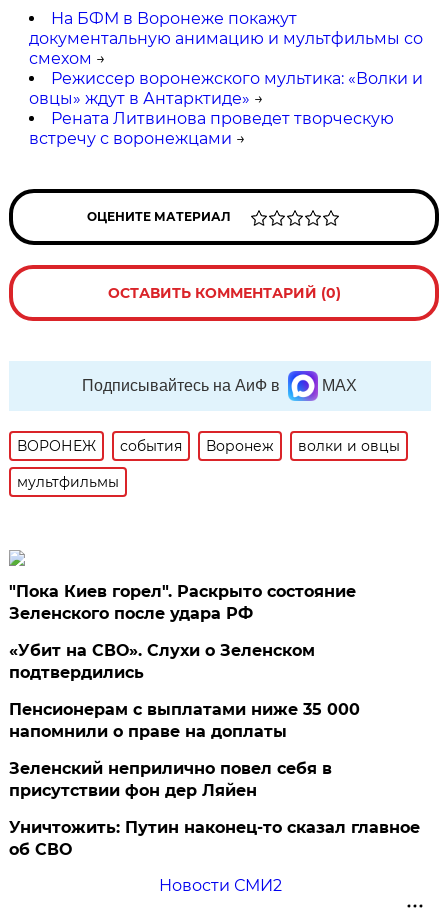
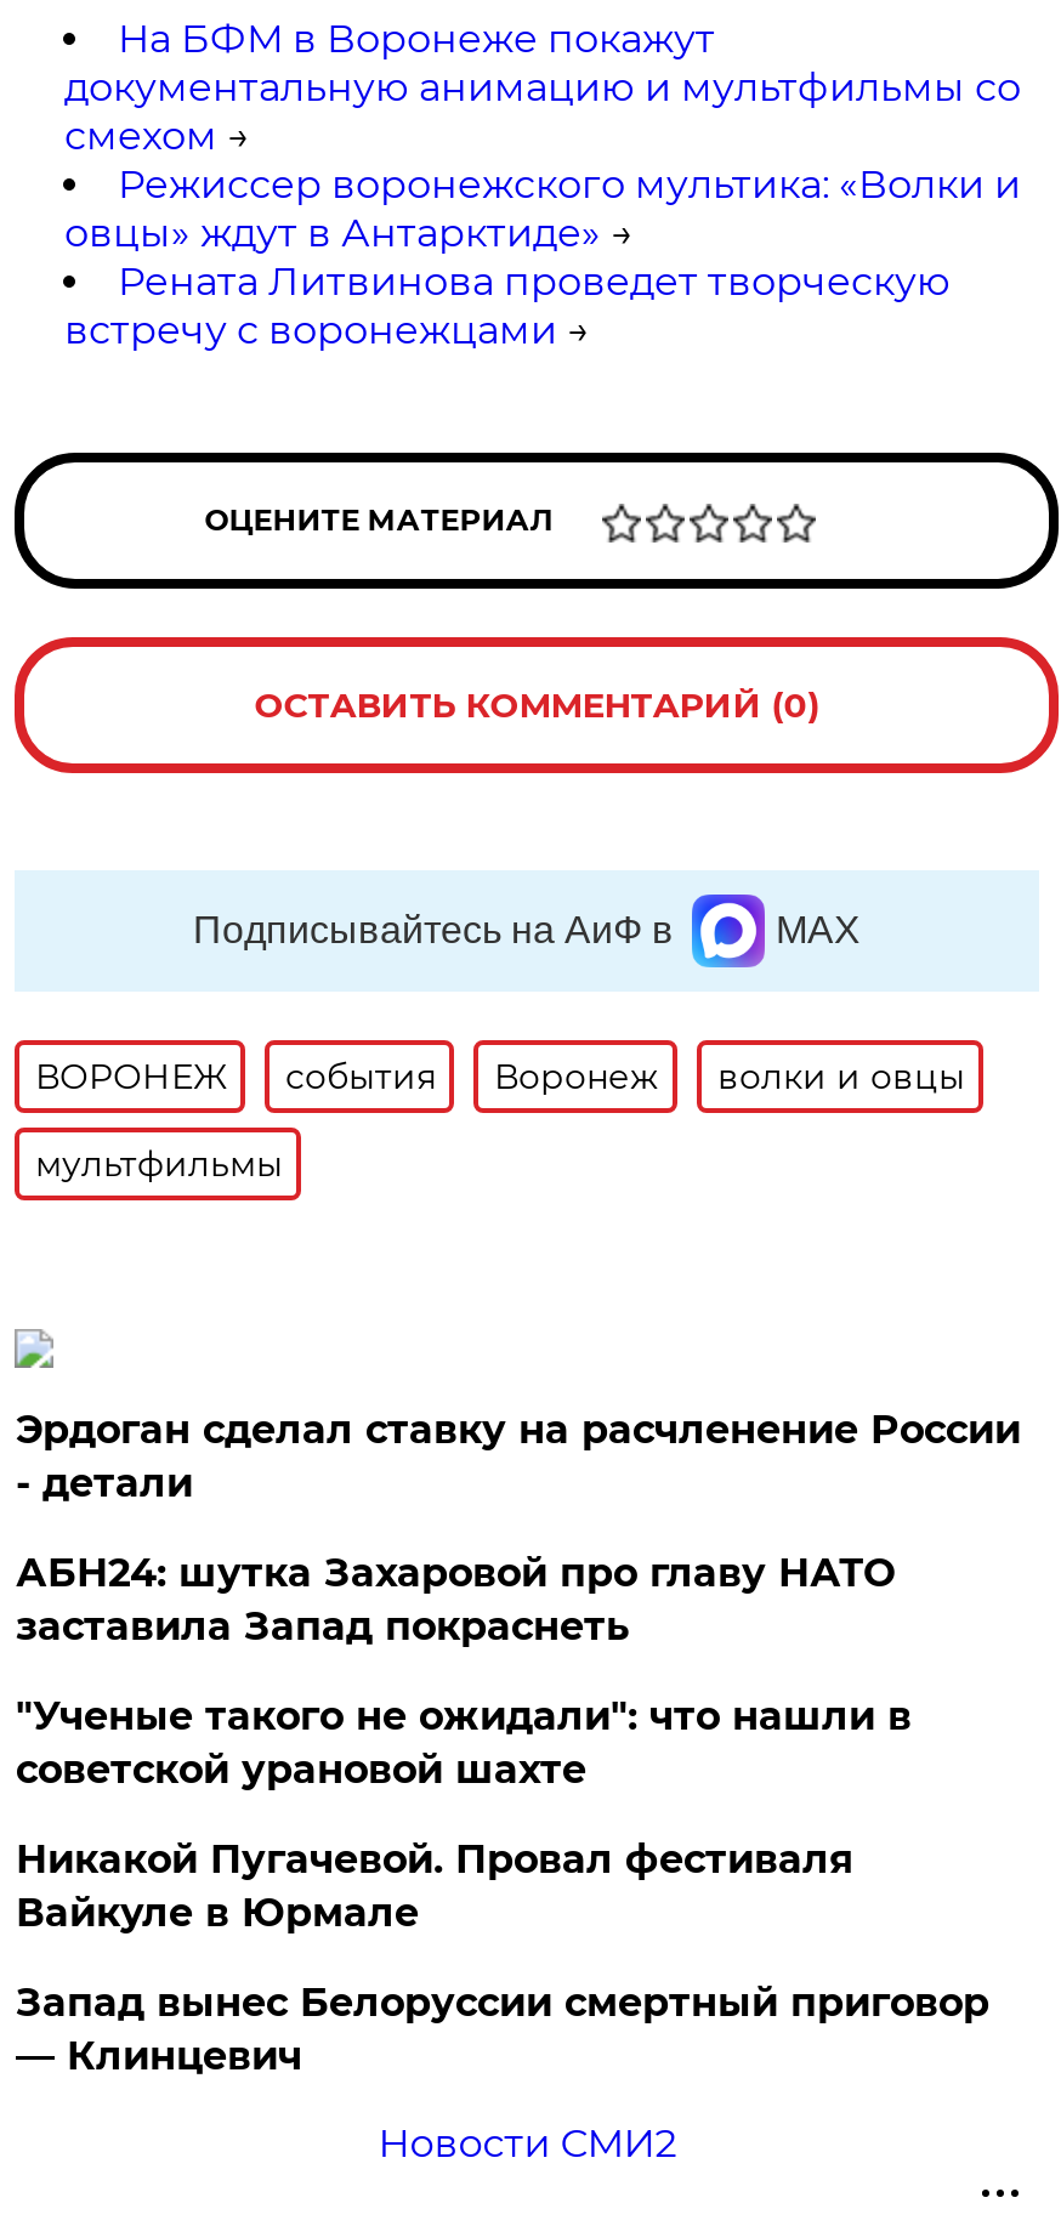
- "Пока Киев горел". Раскрыто состояние
- Зеленского после удара РФ
+ Эрдоган сделал ставку на расчленение России
+ - детали

- «Убит на СВО». Слухи о Зеленском
- подтвердились
+ АБН24: шутка Захаровой про главу НАТО
+ заставила Запад покраснеть

- Пенсионерам с выплатами ниже 35 000
- напомнили о праве на доплаты
+ "Ученые такого не ожидали": что нашли в
+ советской урановой шахте

- Зеленский неприлично повел cебя в
- присутствии фон дер Ляйен
+ Никакой Пугачевой. Провал фестиваля
+ Вайкуле в Юрмале

- Уничтожить: Путин наконец-то сказал главное
- об СВО
+ Запад вынес Белоруссии смертный приговор
+ — Клинцевич
